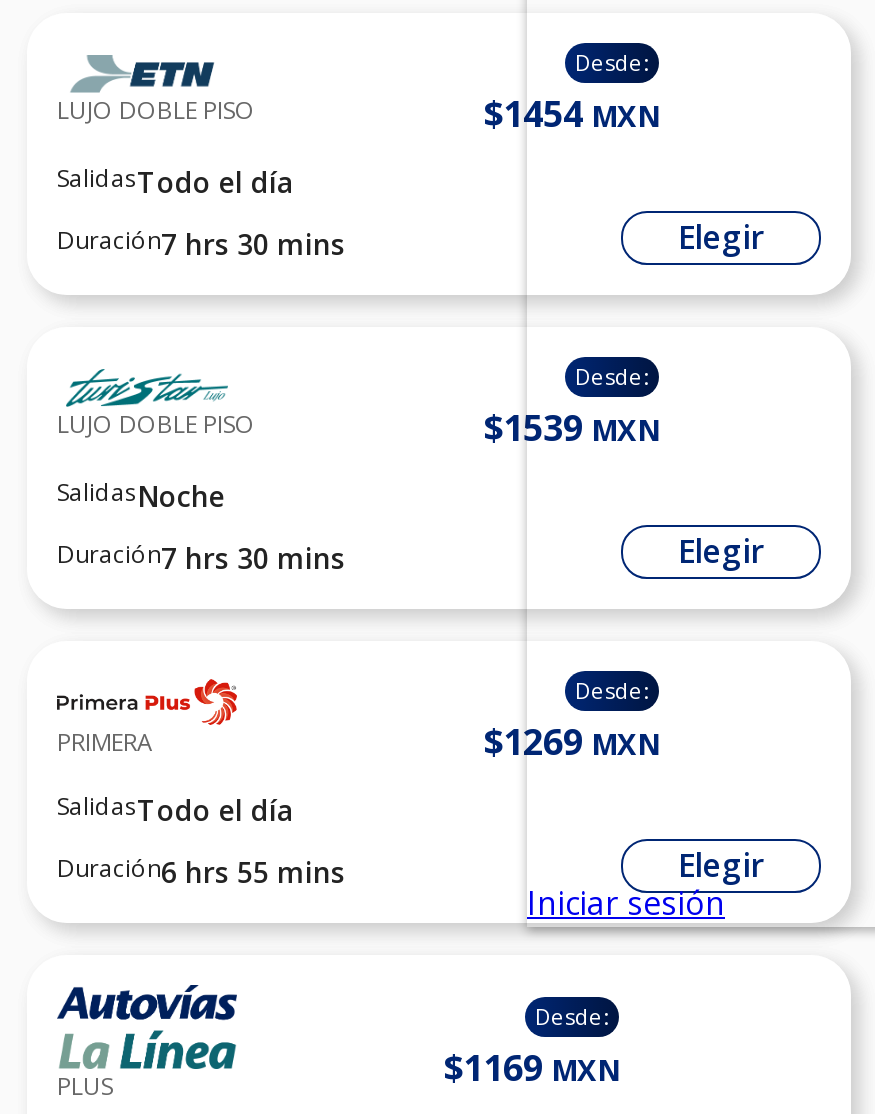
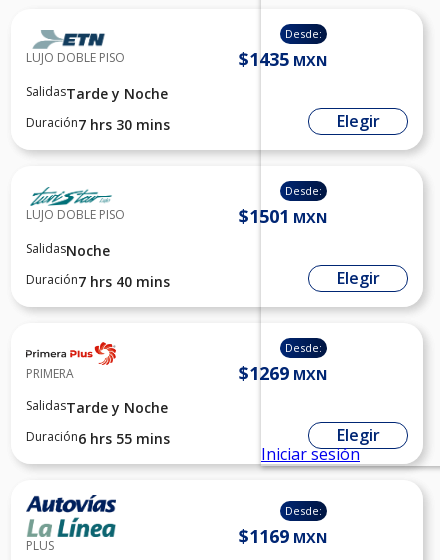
- $1454 MXN
+ $1435 MXN

- SalidasTodo el día
+ SalidasTarde y Noche

- $1539 MXN
+ $1501 MXN

- Duración7 hrs 30 mins
+ Duración7 hrs 40 mins

- SalidasTodo el día
+ SalidasTarde y Noche
